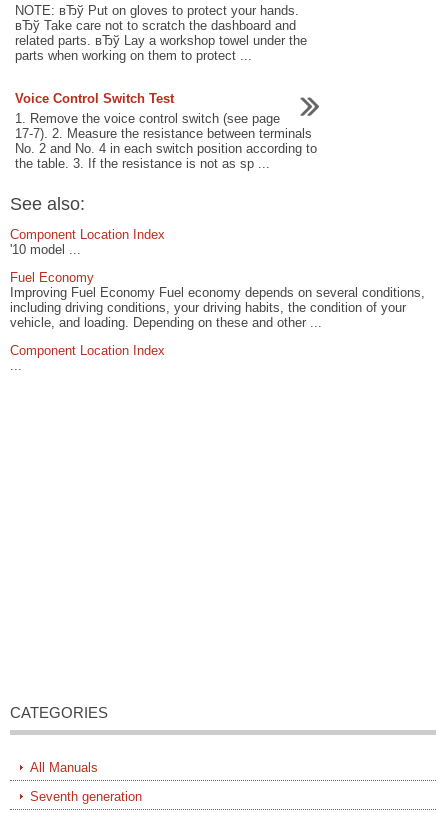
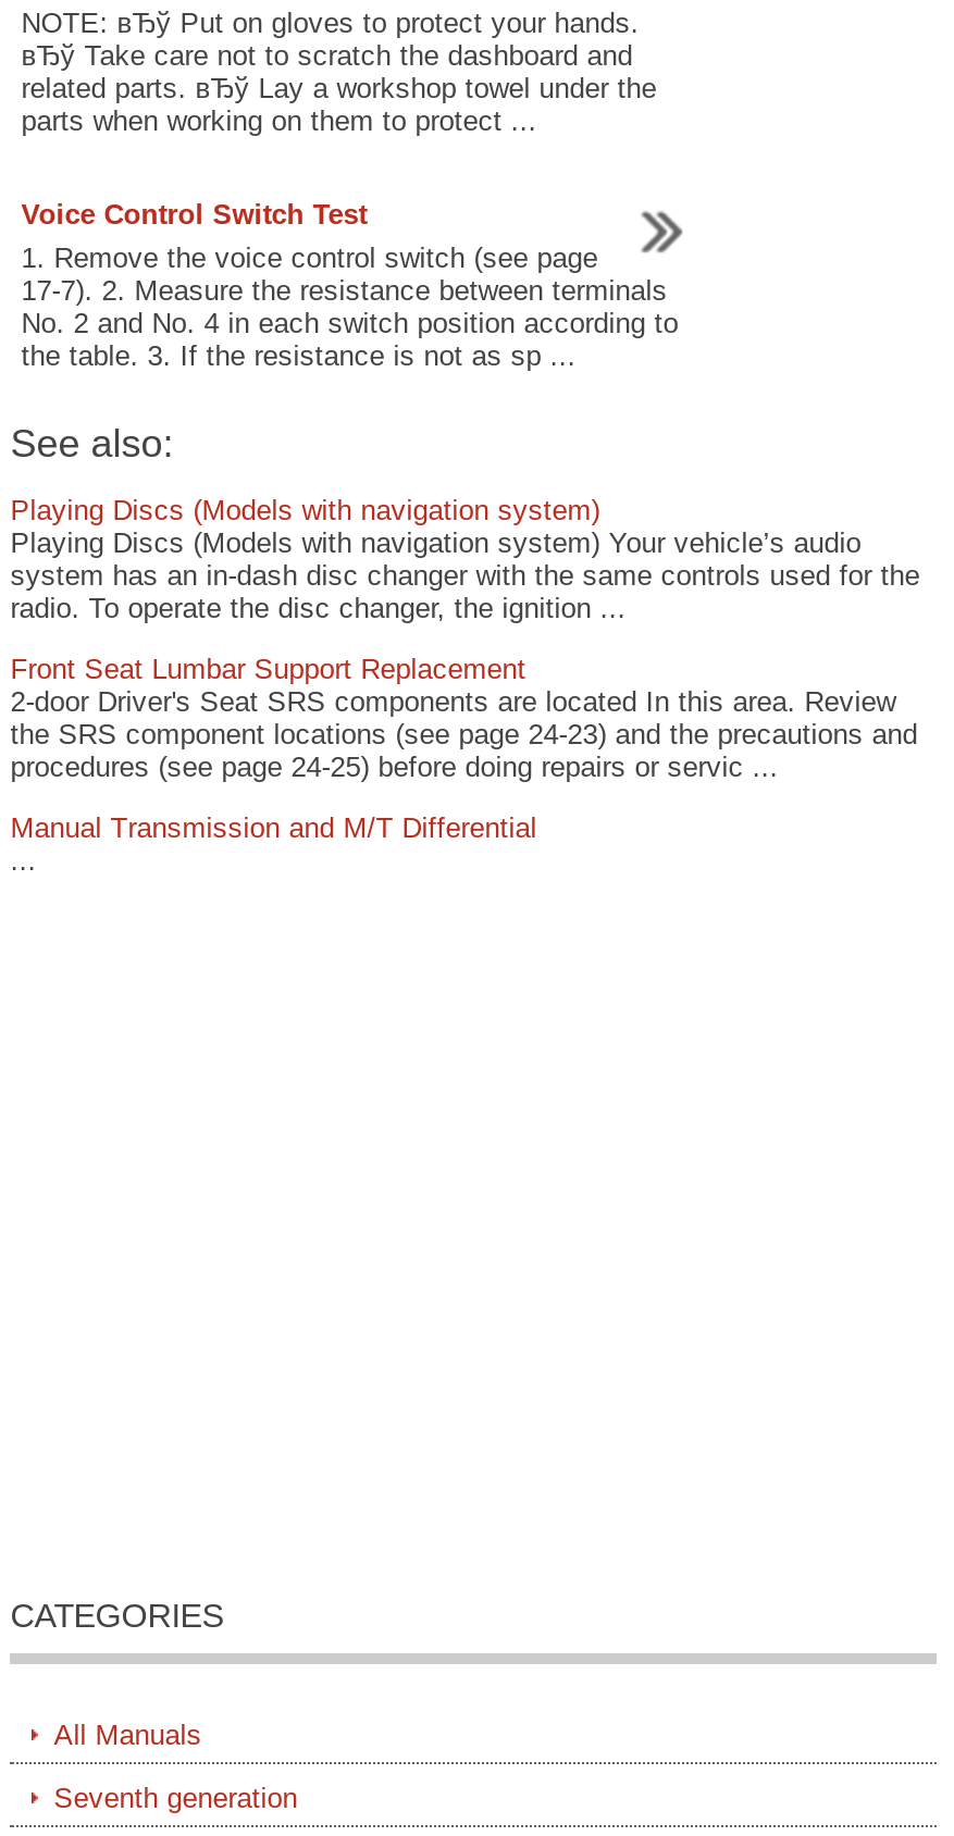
- Component Location Index
- '10 model ...
+ Playing Discs (Models with navigation system)
+ Playing Discs (Models with navigation system) Your vehicle’s audio
+ system has an in-dash disc changer with the same controls used for the
+ radio. To operate the disc changer, the ignition ...

- Fuel Economy
- Improving Fuel Economy Fuel economy depends on several conditions,
- including driving conditions, your driving habits, the condition of your
- vehicle, and loading. Depending on these and other ...
+ Front Seat Lumbar Support Replacement
+ 2-door Driver's Seat SRS components are located In this area. Review
+ the SRS component locations (see page 24-23) and the precautions and
+ procedures (see page 24-25) before doing repairs or servic ...

- Component Location Index
+ Manual Transmission and M/T Differential
